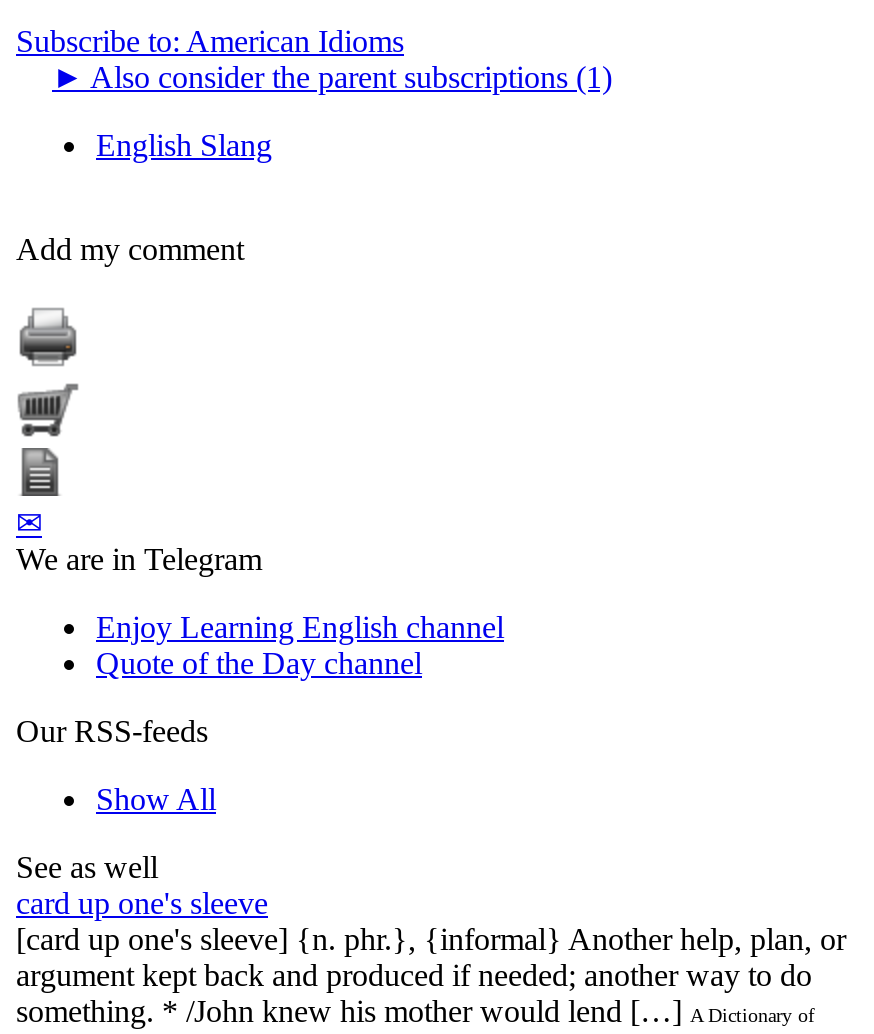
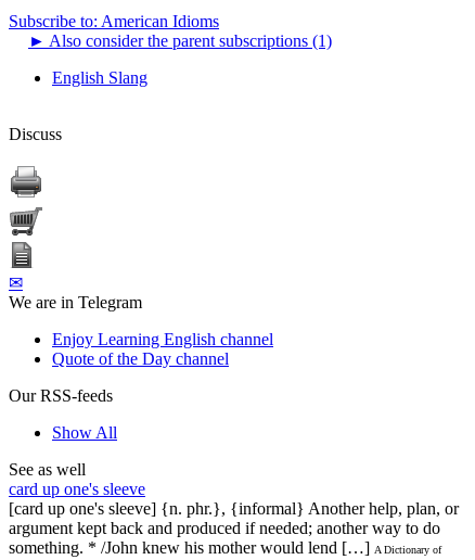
- Add my comment
+ Discuss
